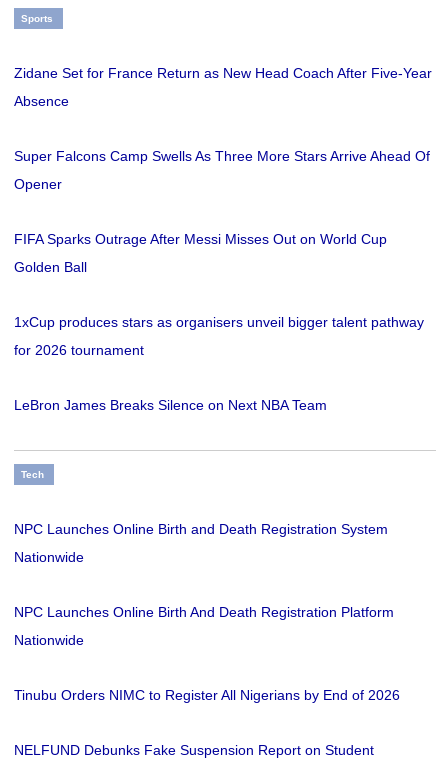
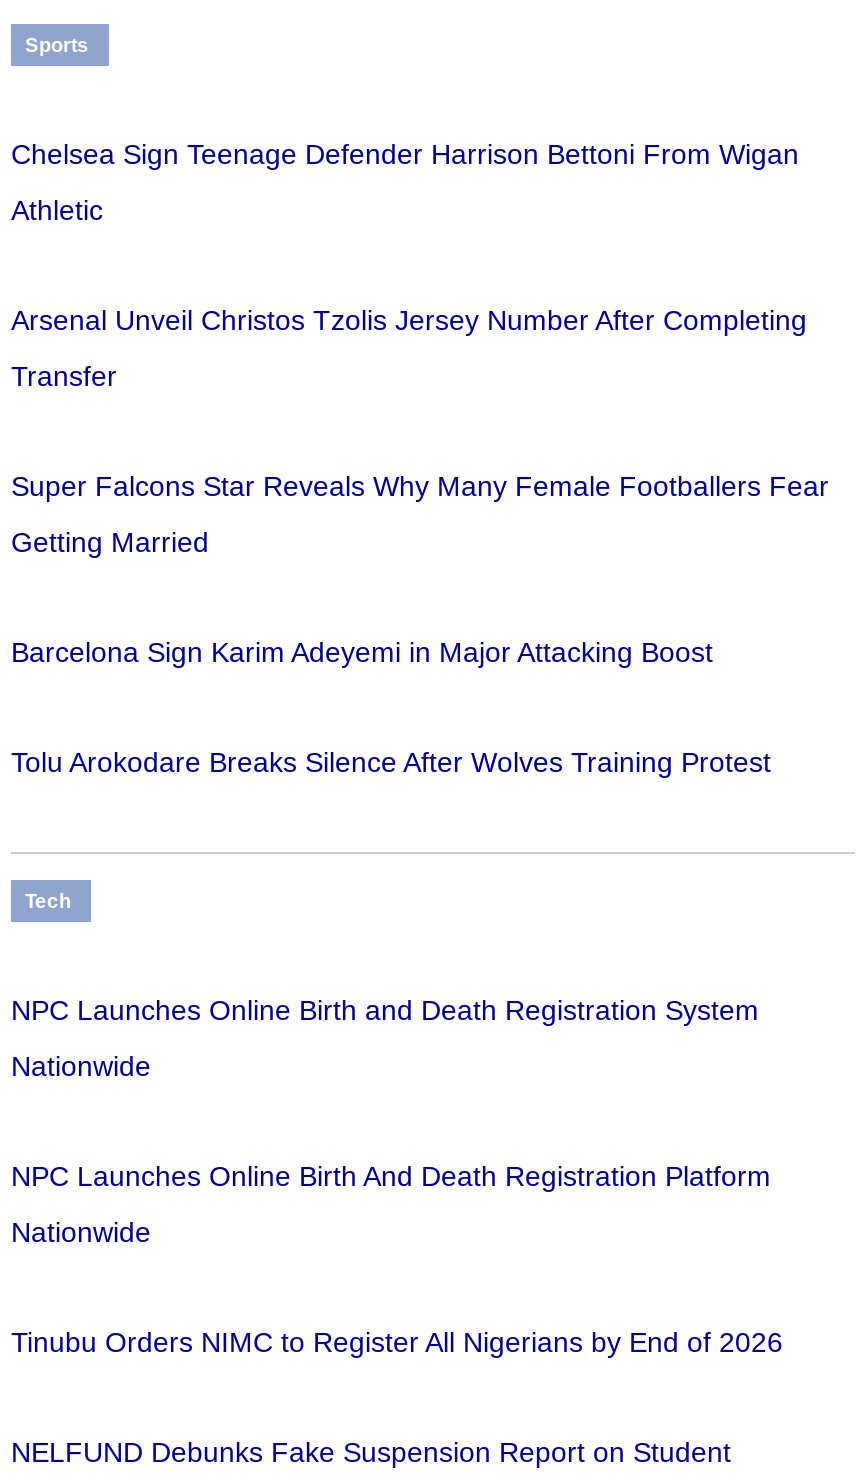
- Zidane Set for France Return as New Head Coach After Five-Year
- Absence
- Super Falcons Camp Swells As Three More Stars Arrive Ahead Of
- Opener
- FIFA Sparks Outrage After Messi Misses Out on World Cup
- Golden Ball
- 1xCup produces stars as organisers unveil bigger talent pathway
- for 2026 tournament
- LeBron James Breaks Silence on Next NBA Team
+ Chelsea Sign Teenage Defender Harrison Bettoni From Wigan
+ Athletic
+ Arsenal Unveil Christos Tzolis Jersey Number After Completing
+ Transfer
+ Super Falcons Star Reveals Why Many Female Footballers Fear
+ Getting Married
+ Barcelona Sign Karim Adeyemi in Major Attacking Boost
+ Tolu Arokodare Breaks Silence After Wolves Training Protest
